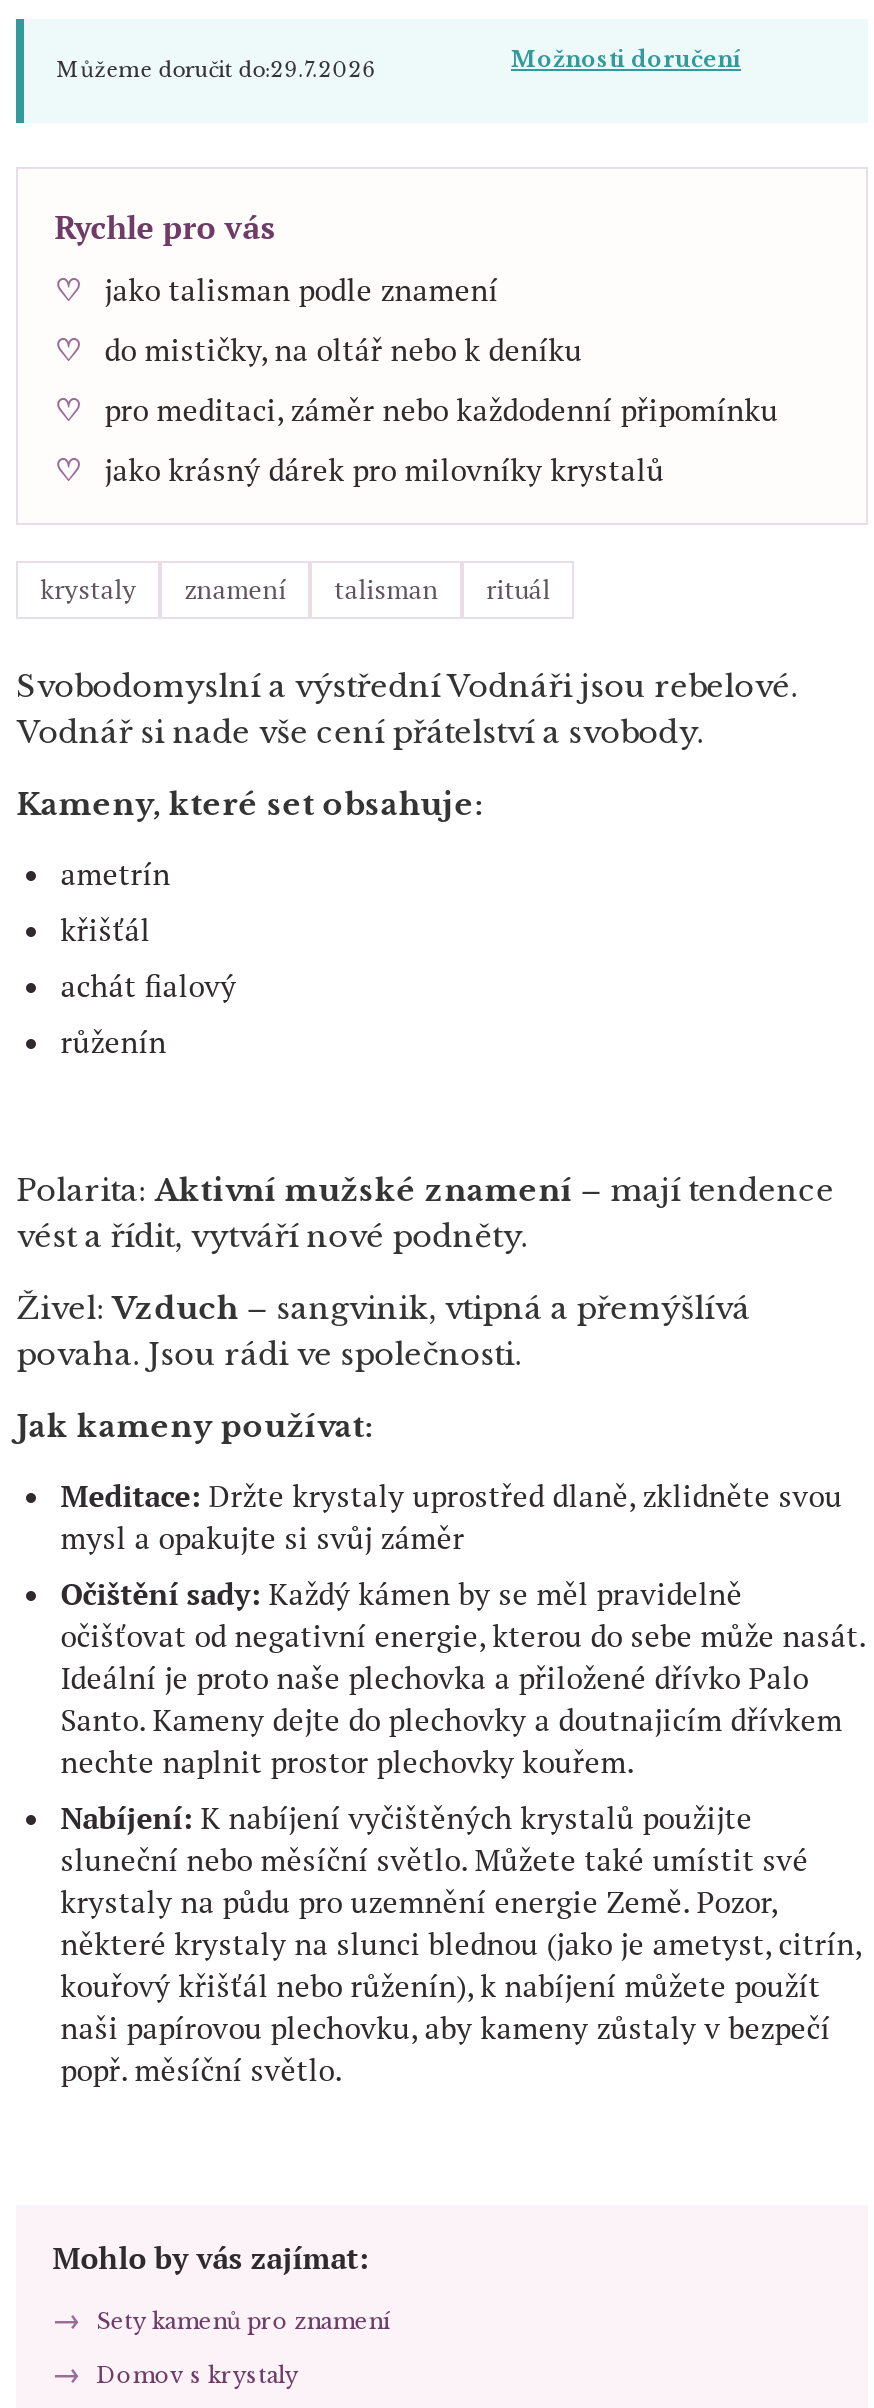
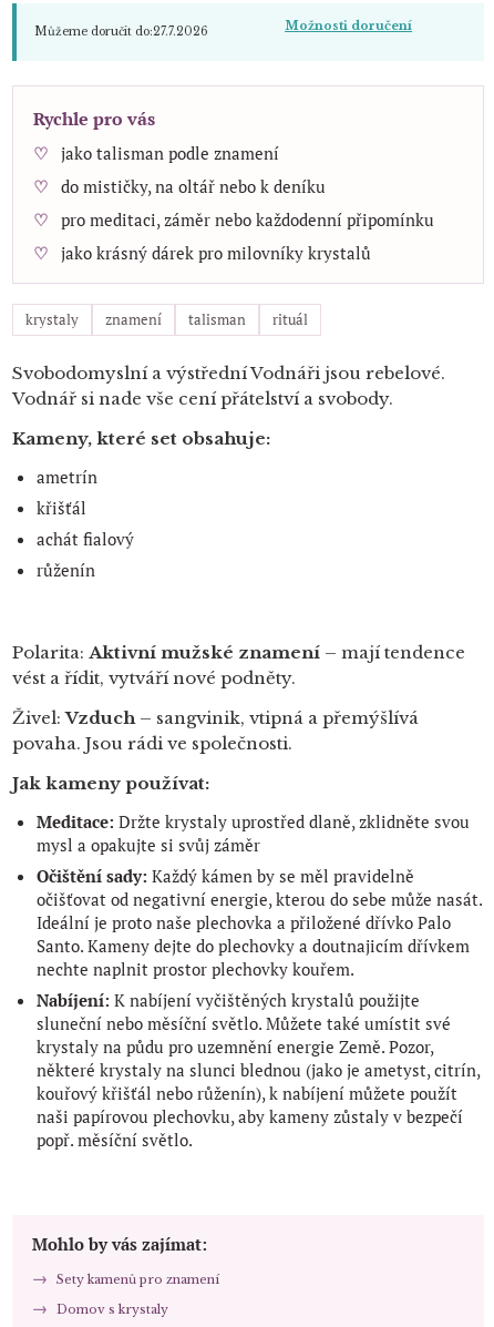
- Můžeme doručit do:29.7.2026
+ Můžeme doručit do:27.7.2026
